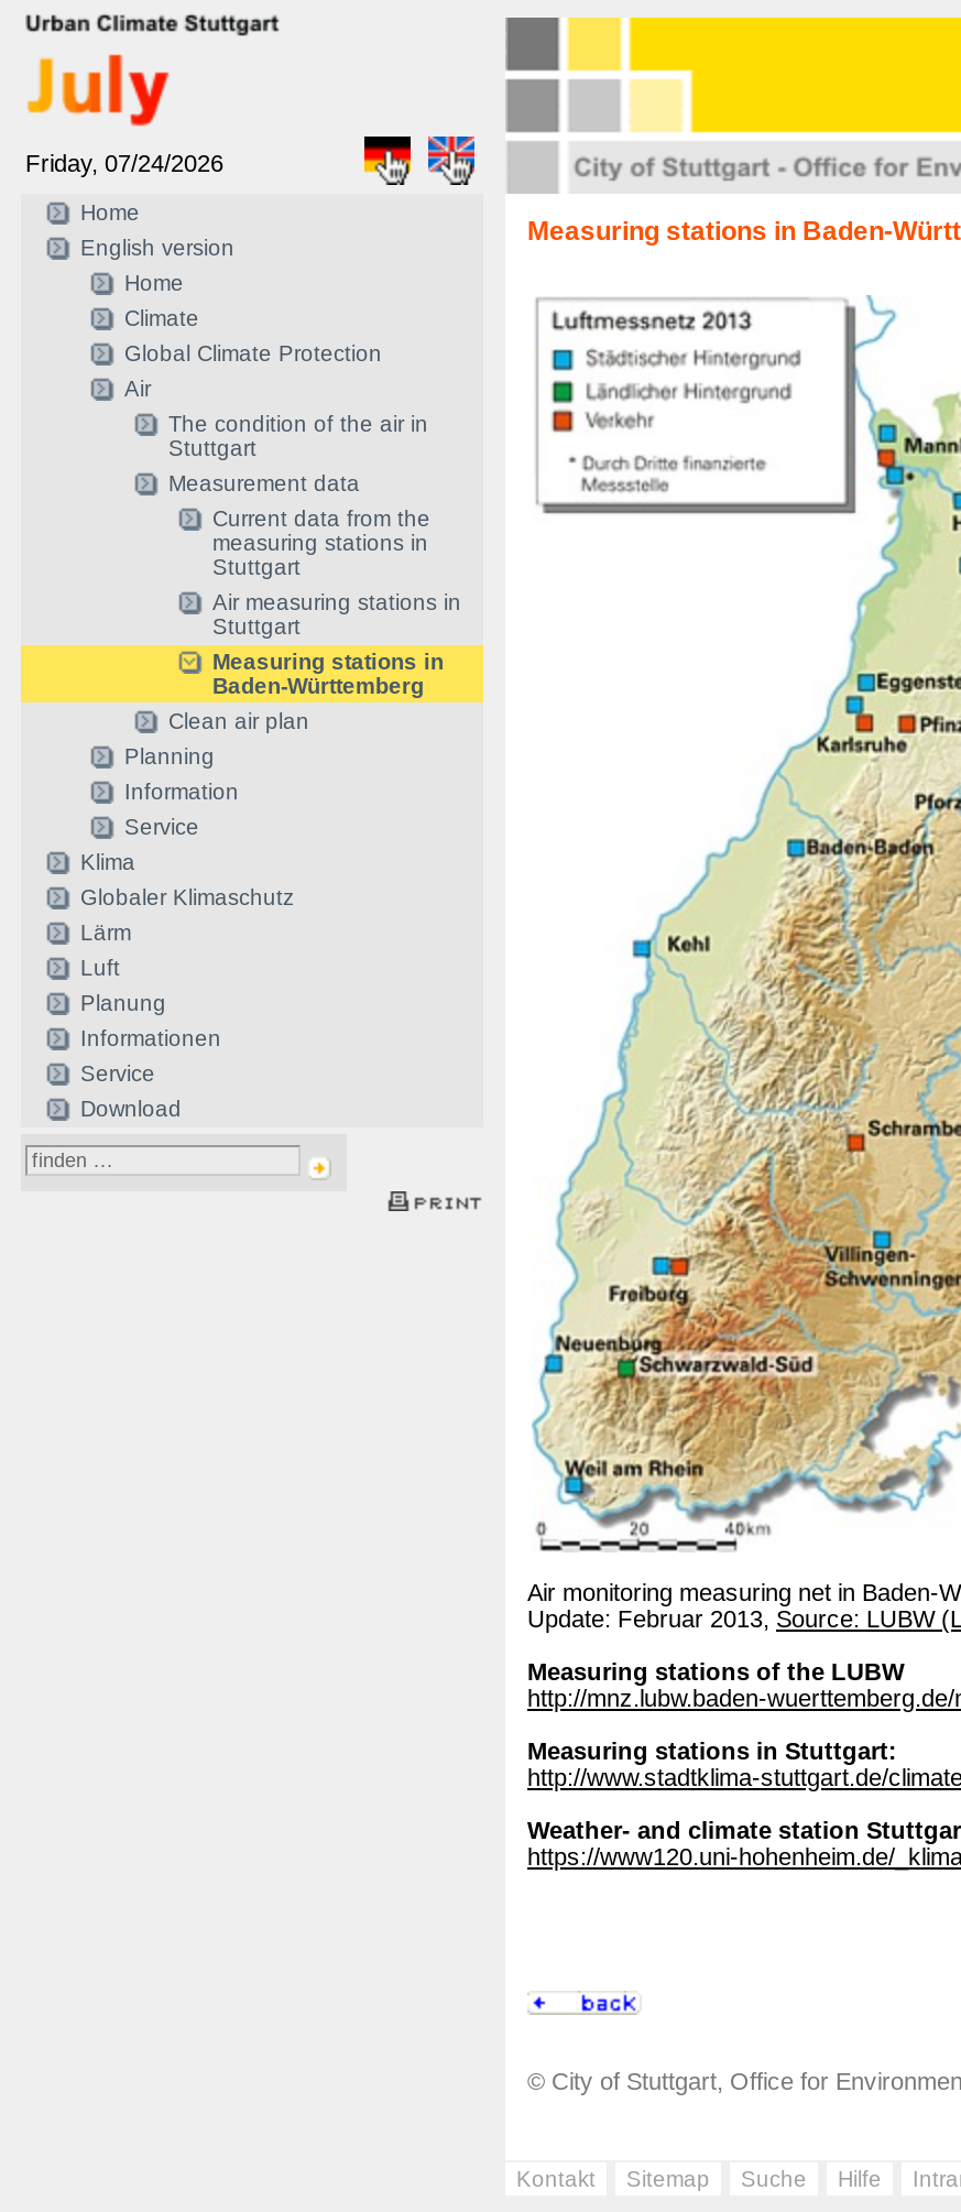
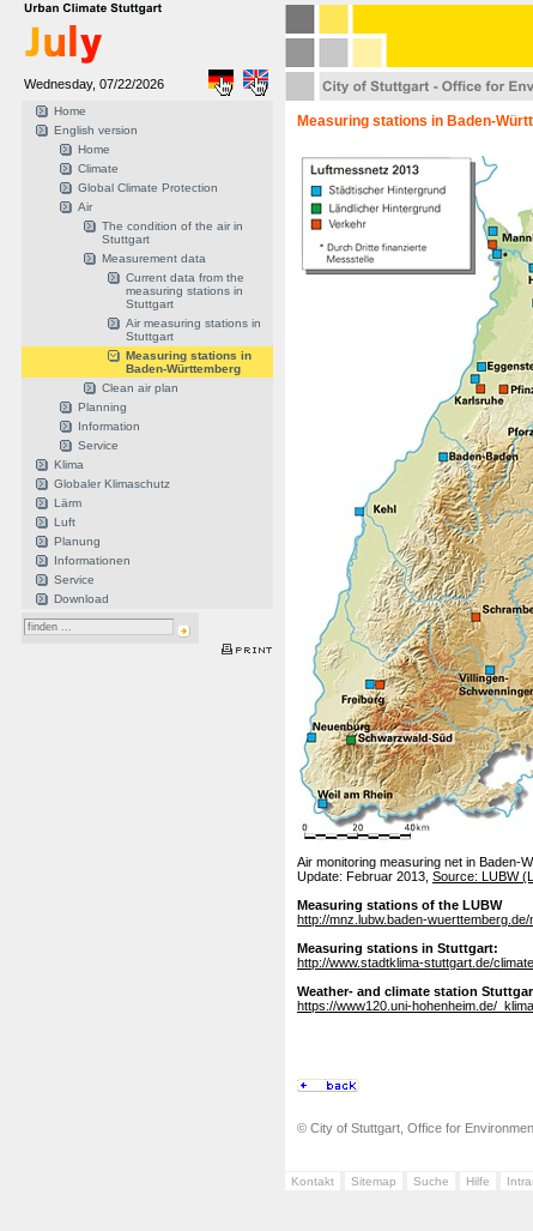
- Friday, 07/24/2026
+ Wednesday, 07/22/2026
